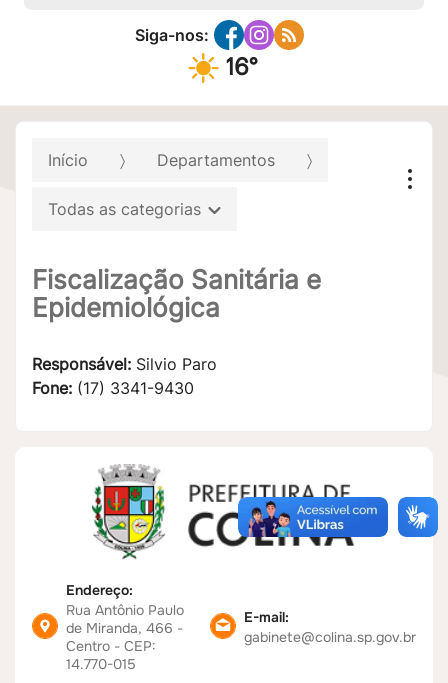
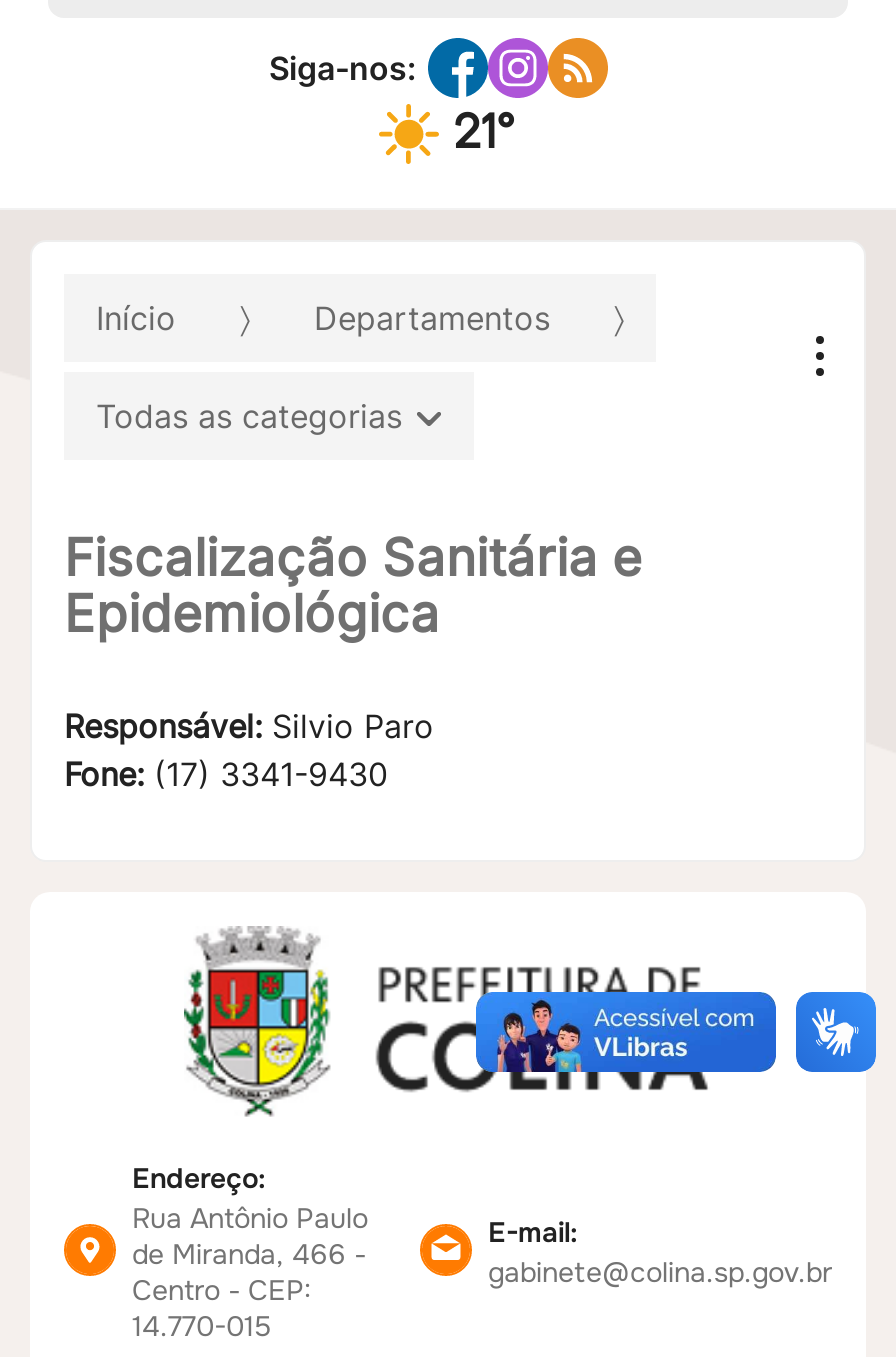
- 16°
+ 21°
